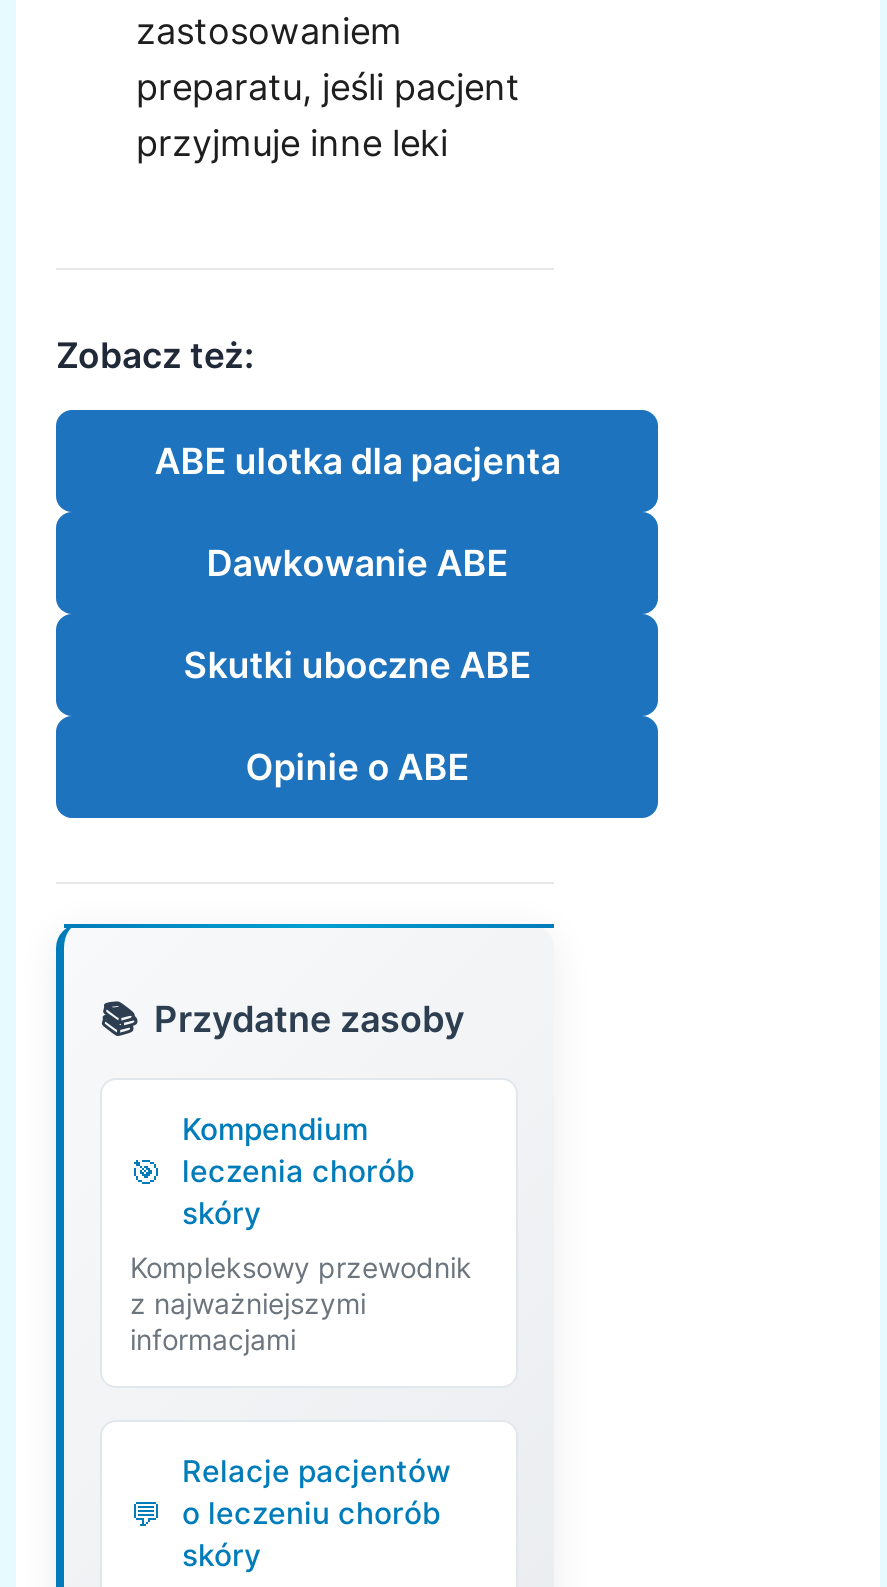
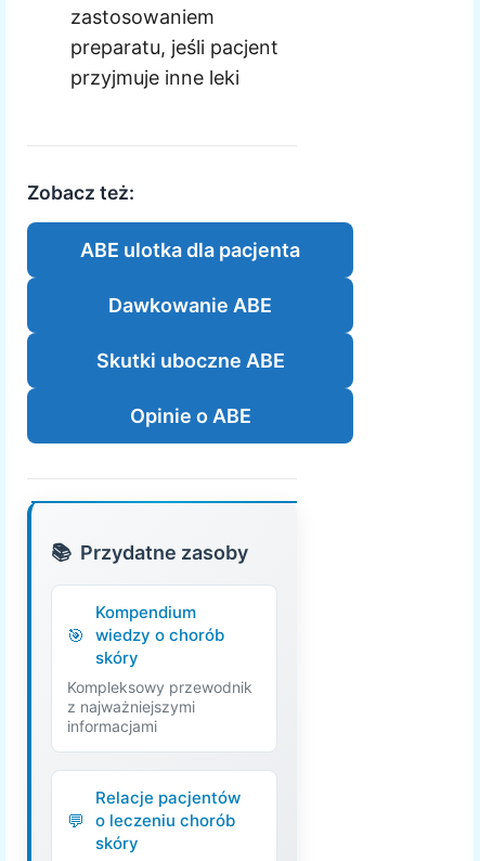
- leczenia chorób
+ wiedzy o chorób
